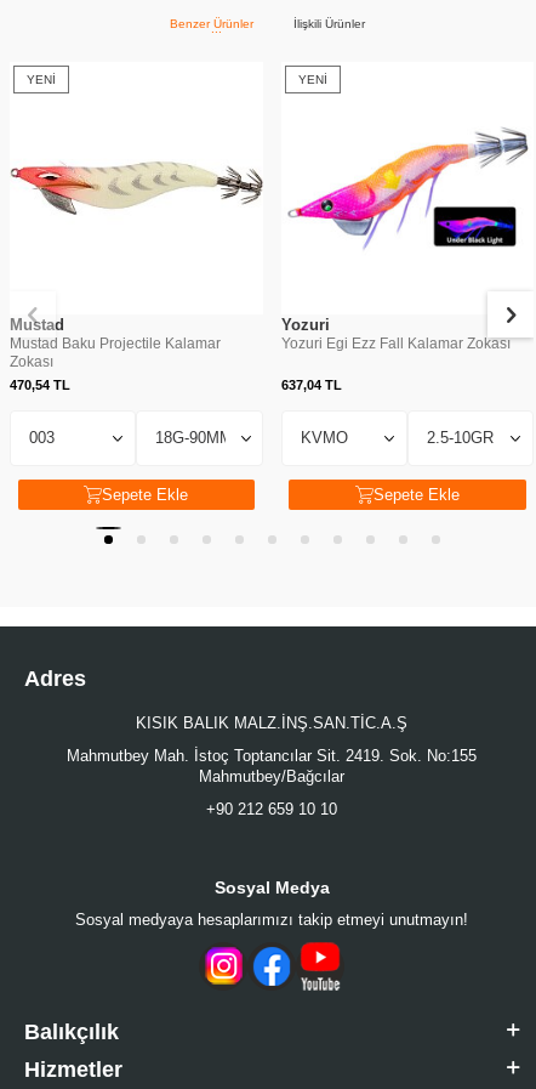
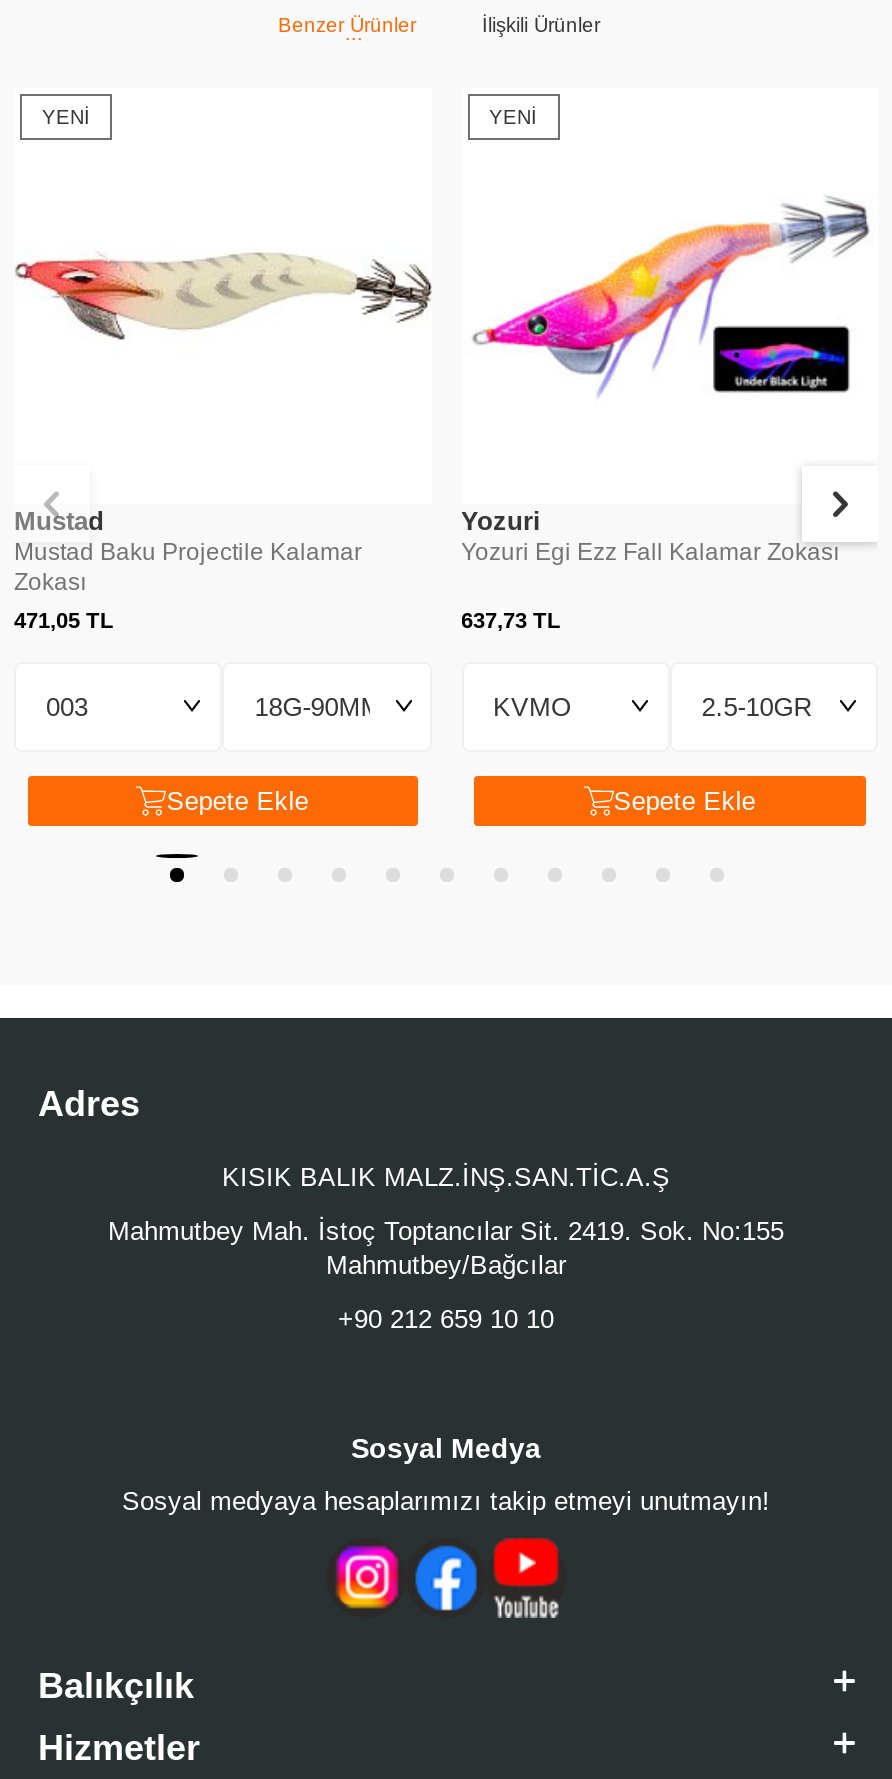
- 470,54 TL
+ 471,05 TL

- 637,04 TL
+ 637,73 TL
